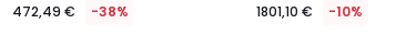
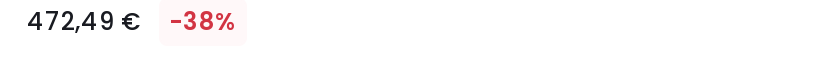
- 1801,10 €
- -10%
